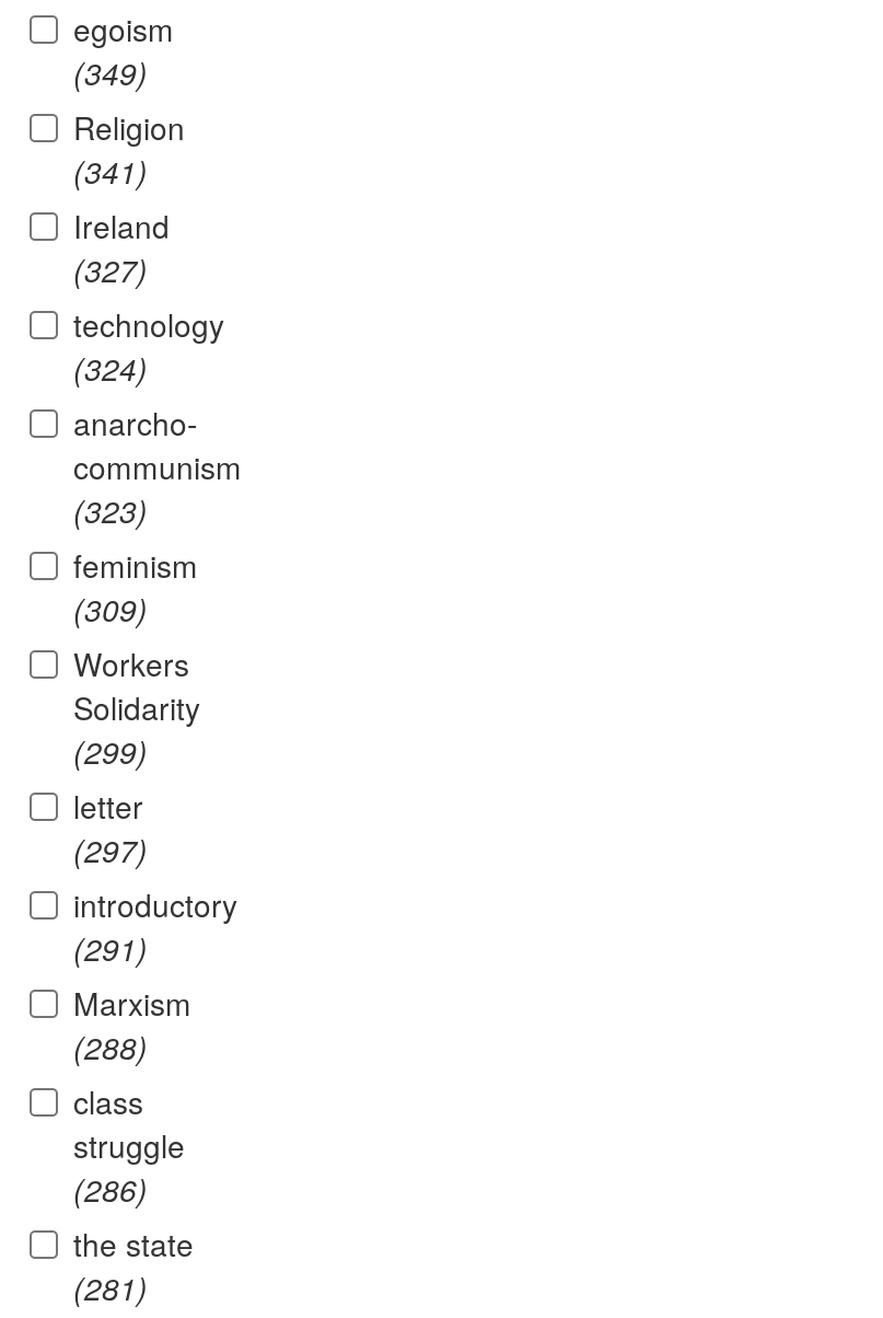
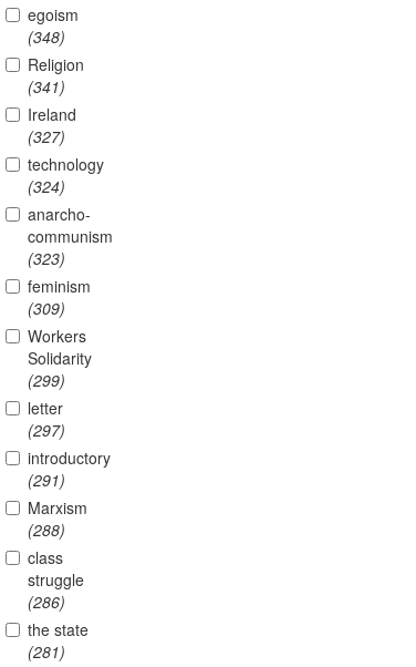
- (349)
+ (348)
